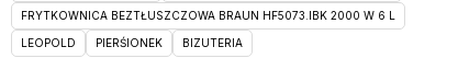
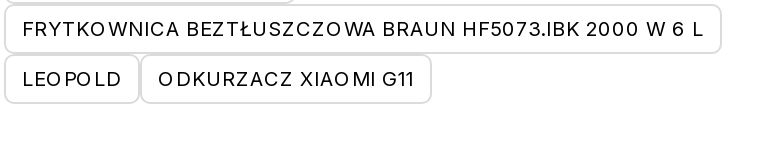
- PIERŚIONEK
- BIZUTERIA
+ ODKURZACZ XIAOMI G11
